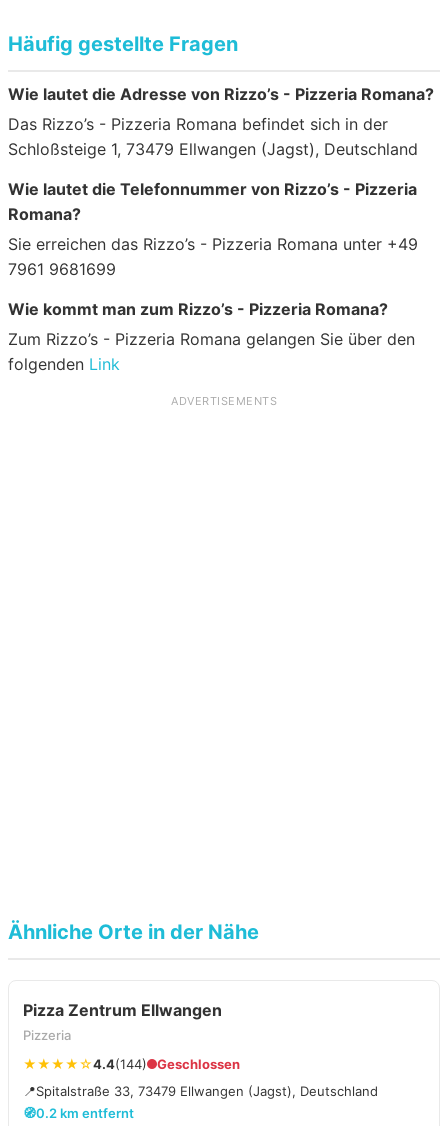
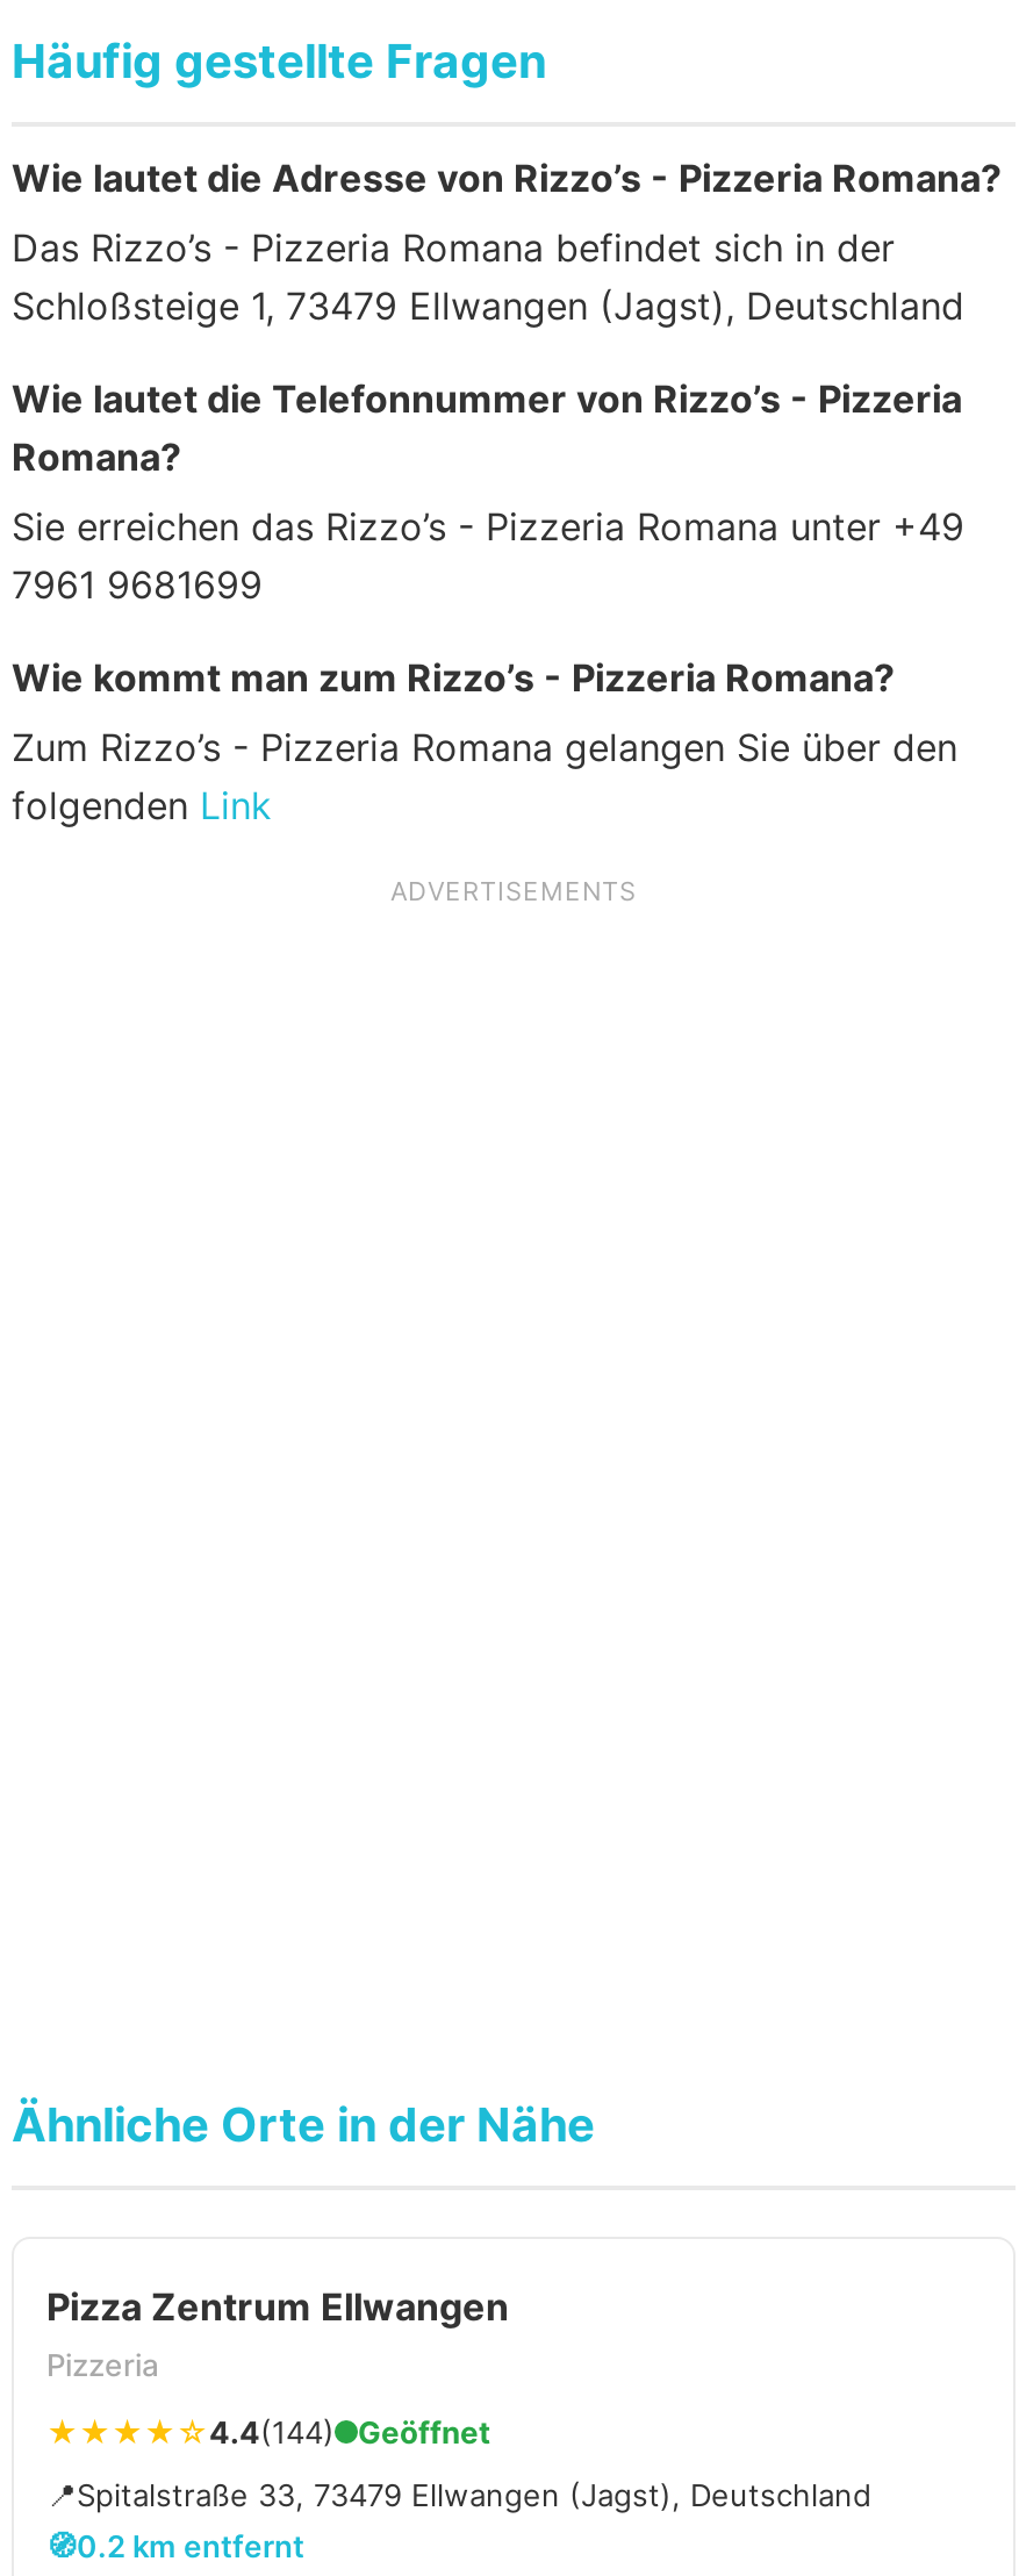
- Geschlossen
+ Geöffnet
